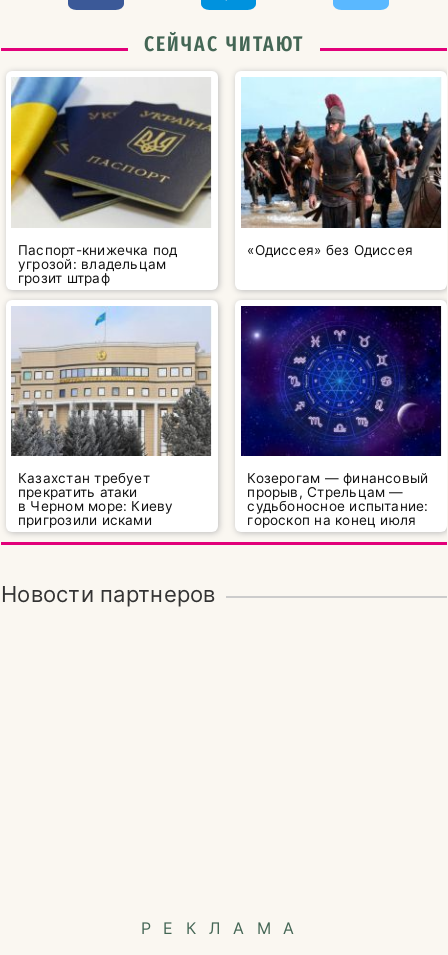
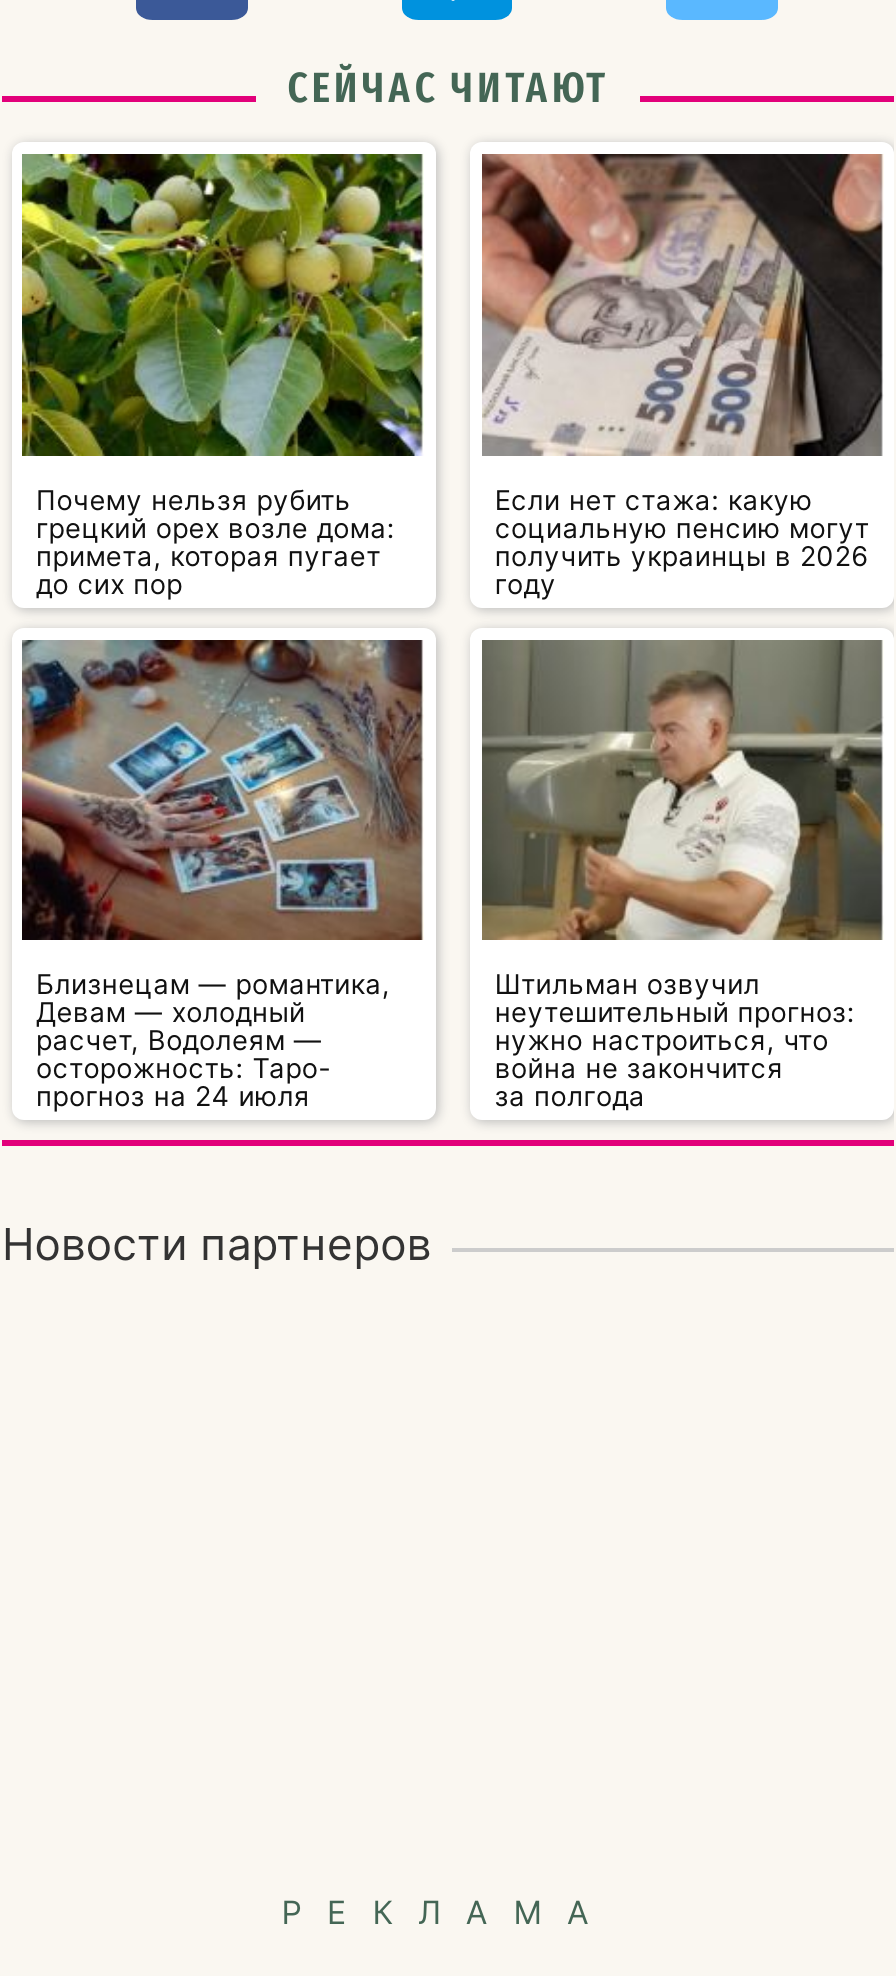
- [image]
- Паспорт-книжечка под
- угрозой: владельцам
- грозит штраф
+ [image]
+ Почему нельзя рубить
+ грецкий орех возле дома:
+ примета, которая пугает
+ до сих пор

- [image]
- «Одиссея» без Одиссея
+ [image]
+ Если нет стажа: какую
+ социальную пенсию могут
+ получить украинцы в 2026
+ году

- [image]
- Казахстан требует
- прекратить атаки
- в Черном море: Киеву
- пригрозили исками
+ [image]
+ Близнецам — романтика,
+ Девам — холодный
+ расчет, Водолеям —
+ осторожность: Таро-
+ прогноз на 24 июля

- [image]
- Козерогам — финансовый
- прорыв, Стрельцам —
- судьбоносное испытание:
- гороскоп на конец июля
+ [image]
+ Штильман озвучил
+ неутешительный прогноз:
+ нужно настроиться, что
+ война не закончится
+ за полгода
